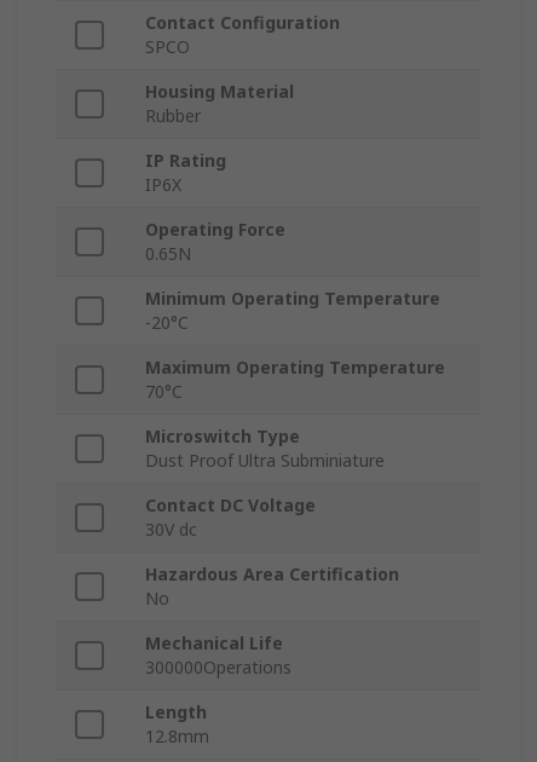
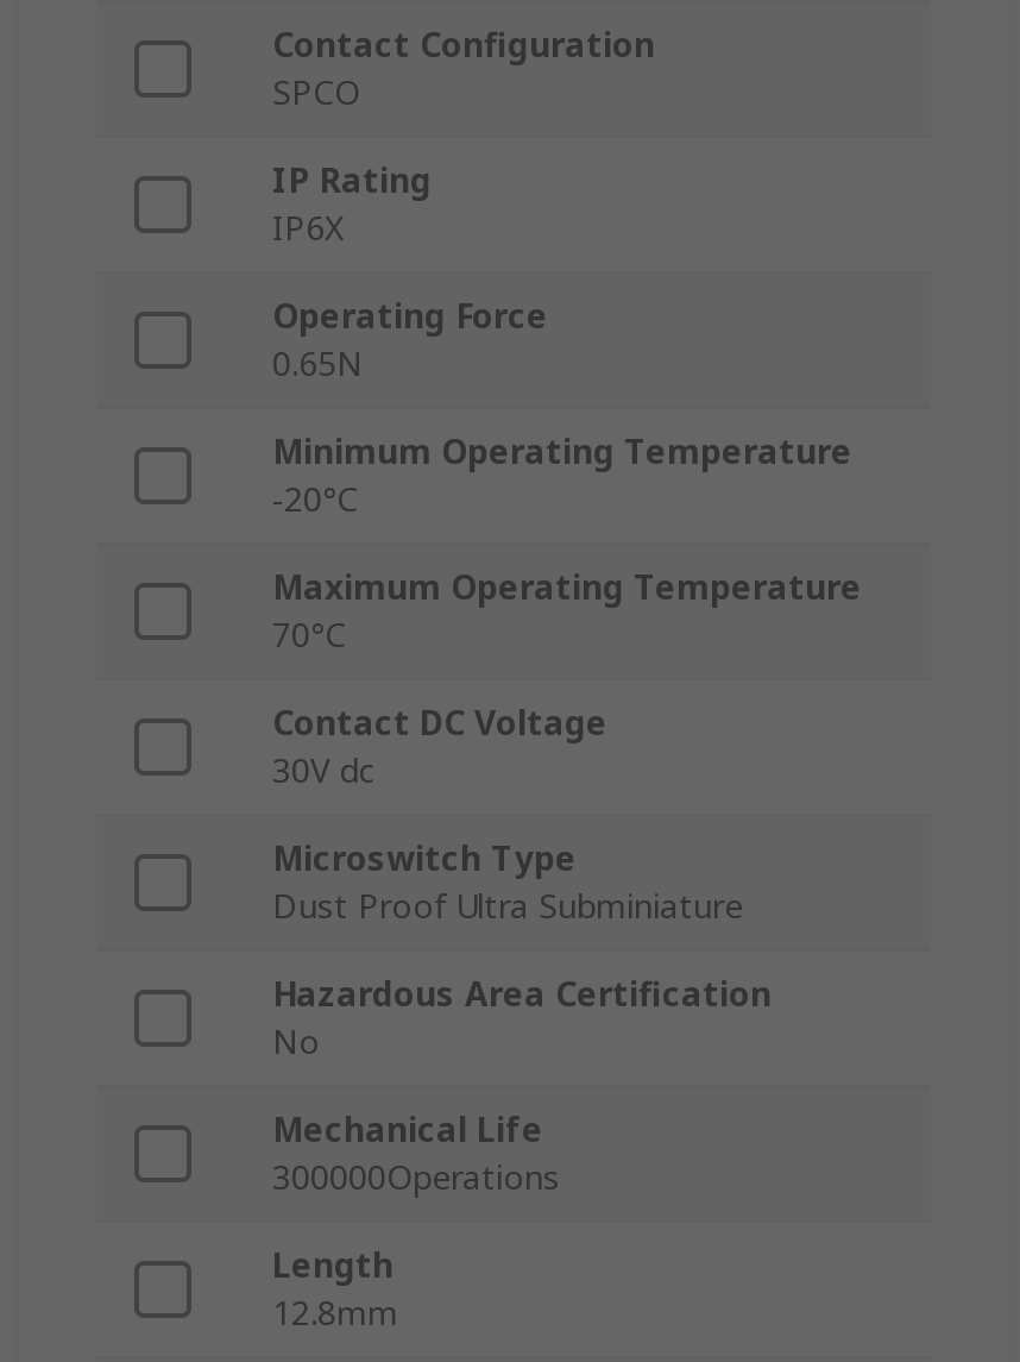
- Housing Material
- Rubber

moved up: Contact DC Voltage | 30V dc
